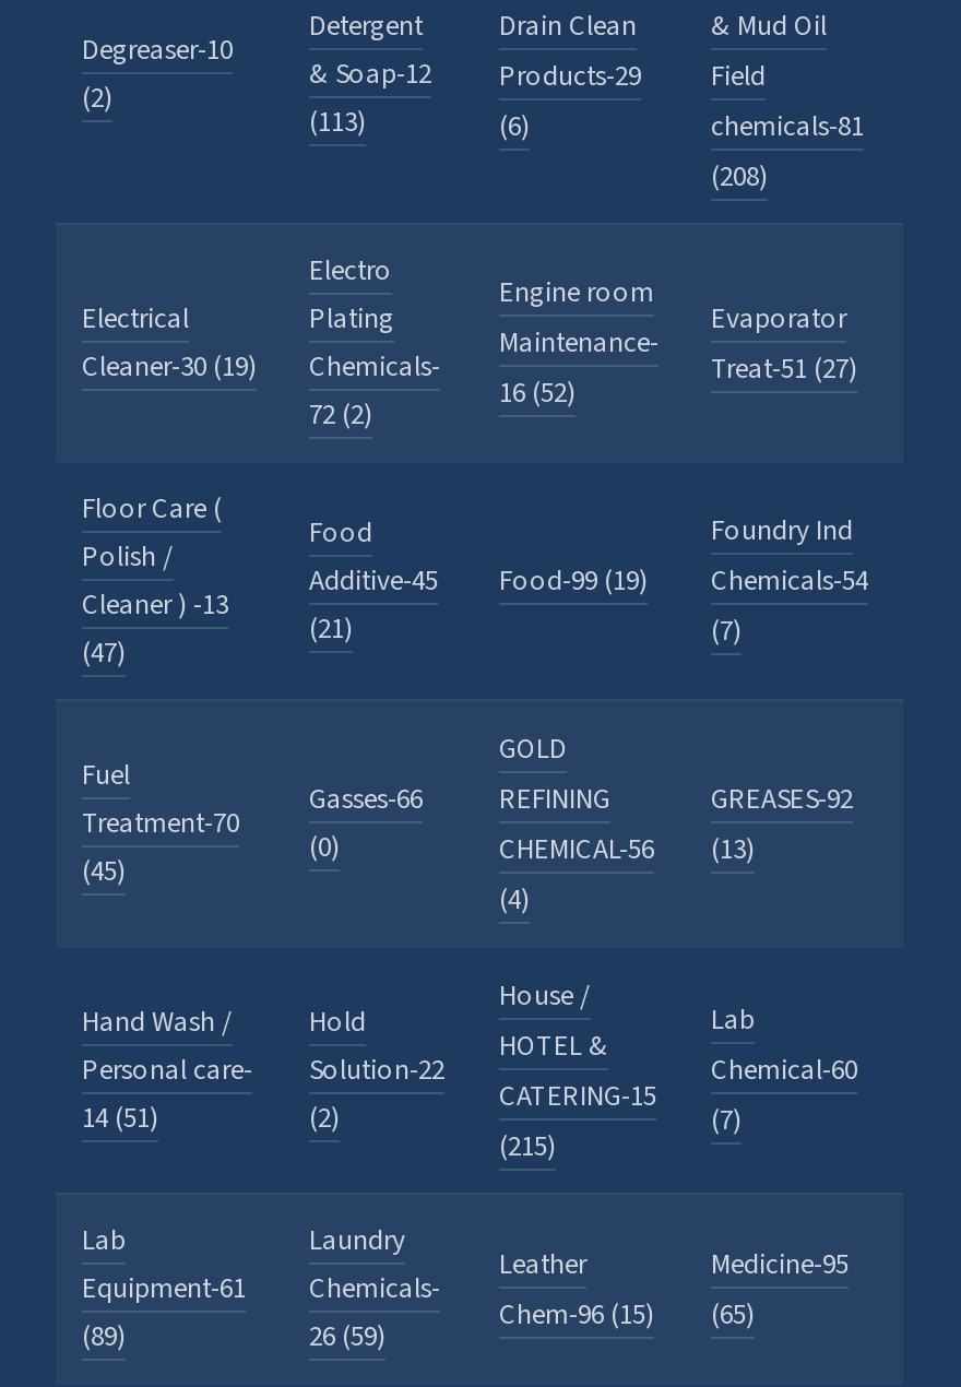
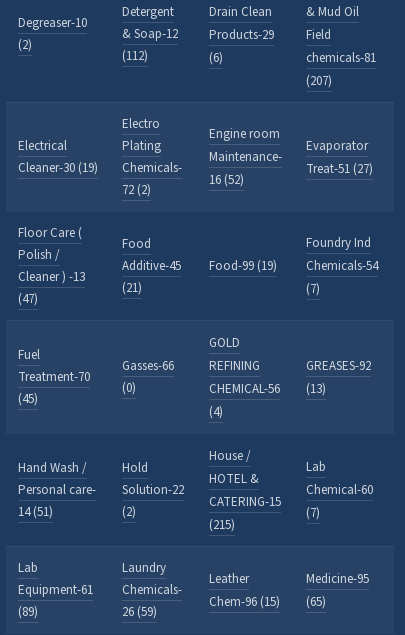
- (113)
+ (112)

- (208)
+ (207)
